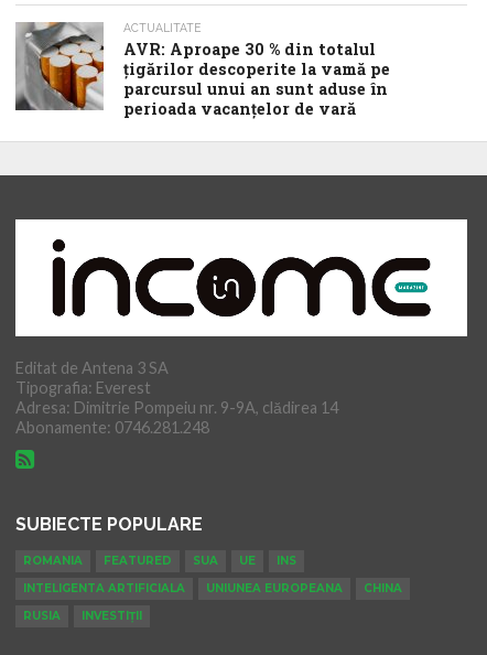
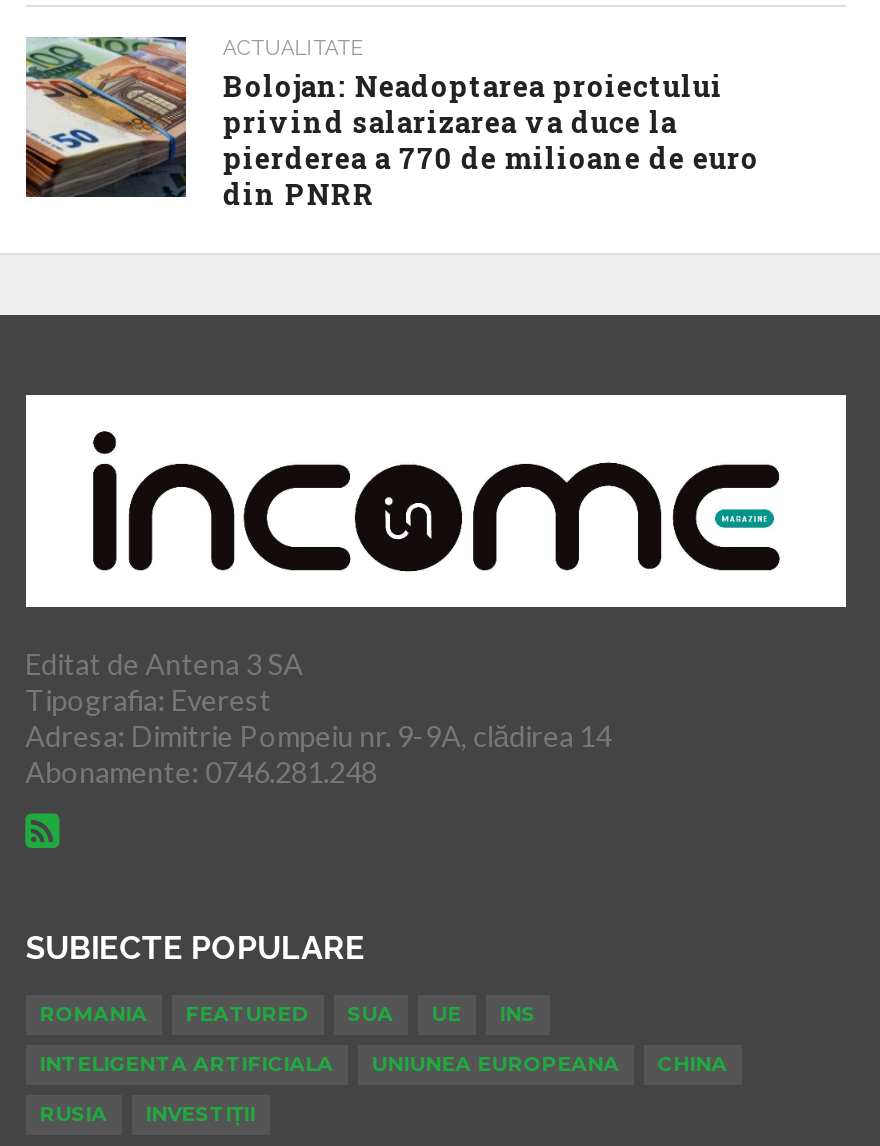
- [image]
- AVR: Aproape 30 % din totalul
- țigărilor descoperite la vamă pe
- parcursul unui an sunt aduse în
- perioada vacanțelor de vară
+ [image]
+ Bolojan: Neadoptarea proiectului
+ privind salarizarea va duce la
+ pierderea a 770 de milioane de euro
+ din PNRR
